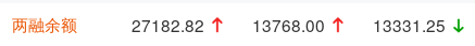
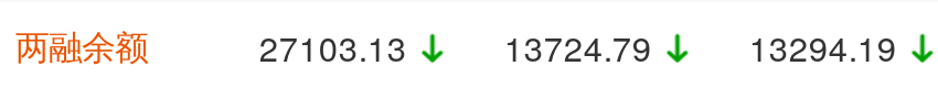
- 27182.82
+ 27103.13

- 13768.00
+ 13724.79

- 13331.25
+ 13294.19
